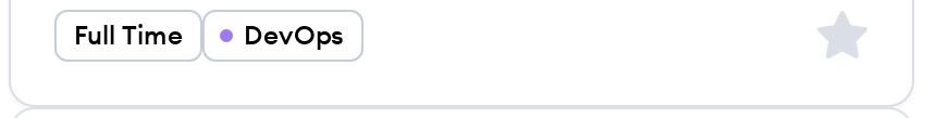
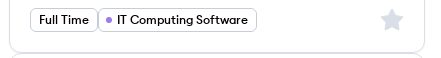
- DevOps
+ IT Computing Software
